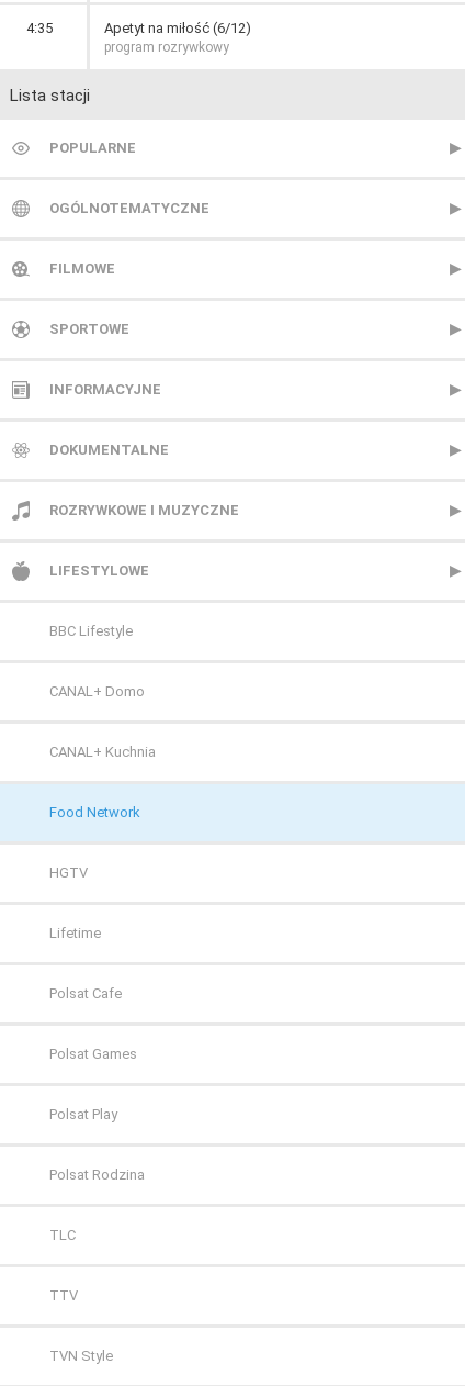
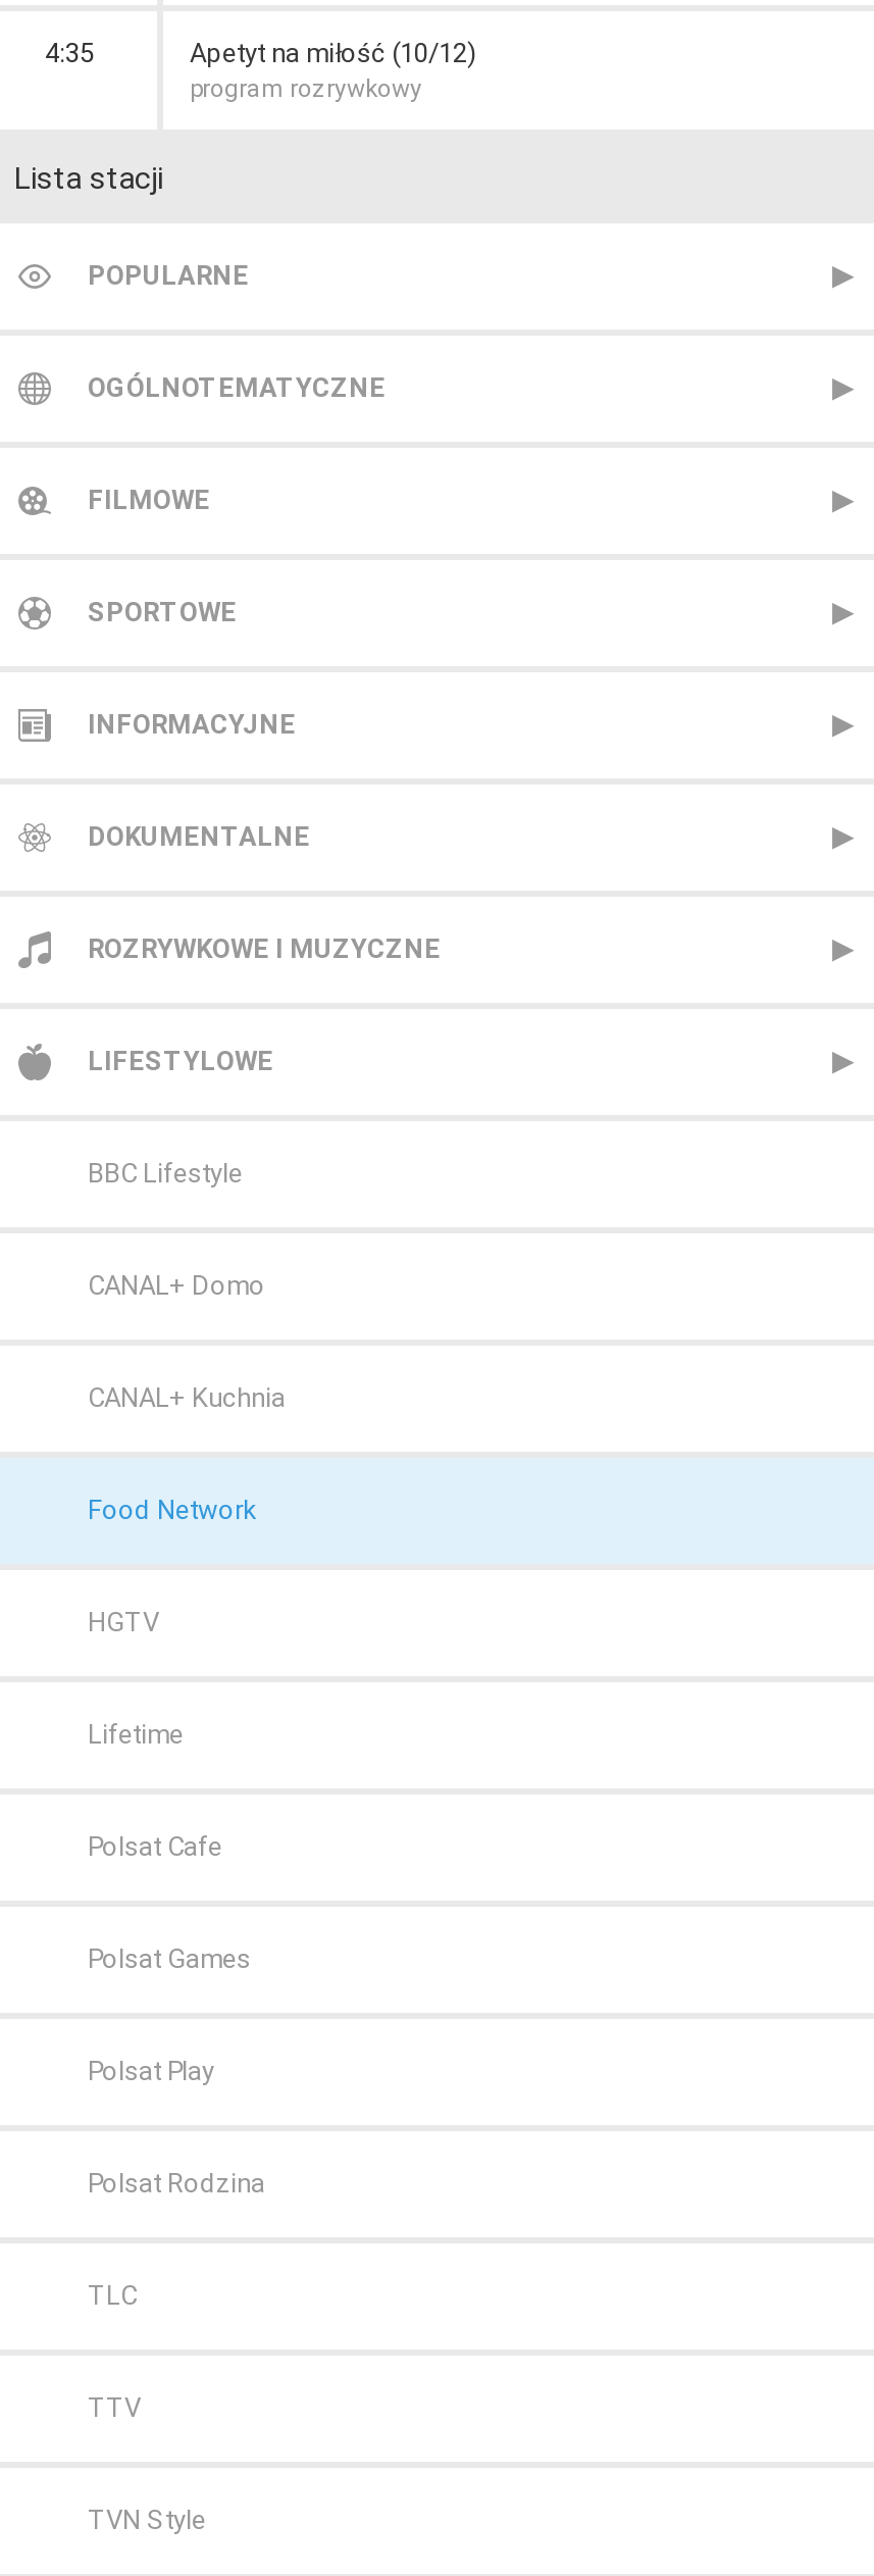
- Apetyt na miłość (6/12)
+ Apetyt na miłość (10/12)
